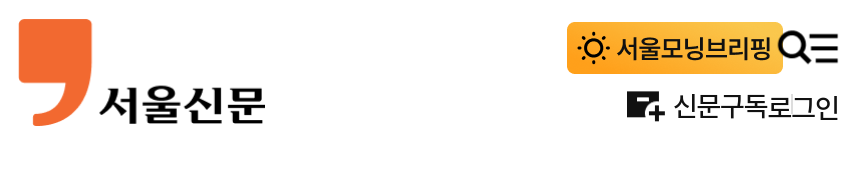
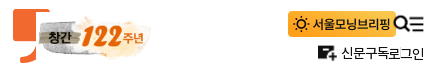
- [image]
+ [image]
